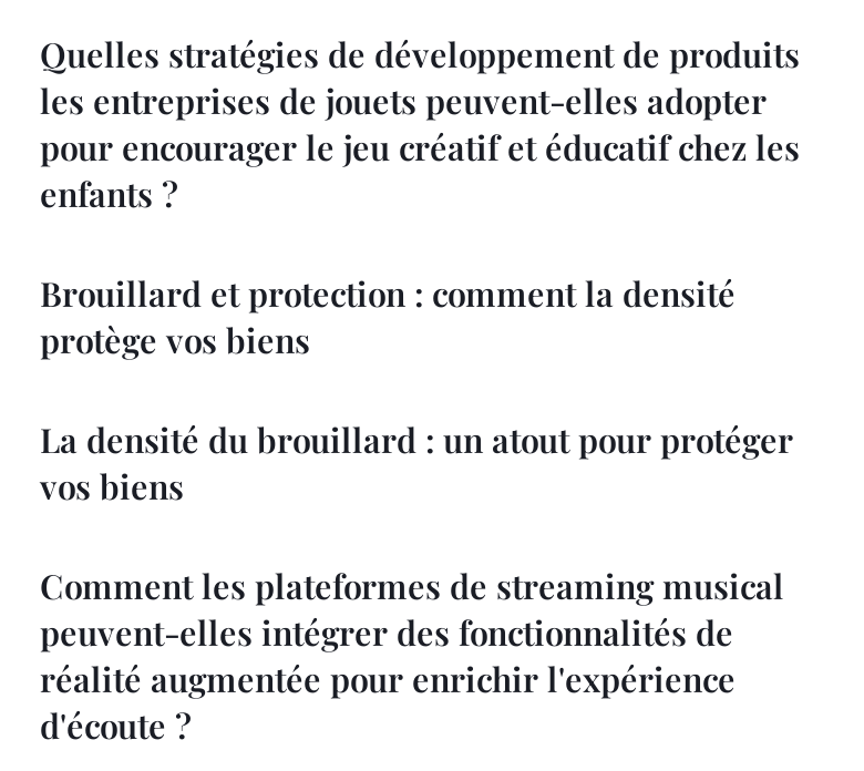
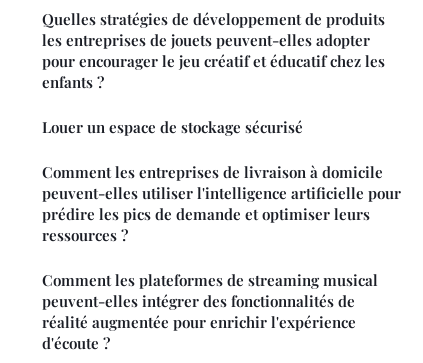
- Brouillard et protection : comment la densité
- protège vos biens
+ Louer un espace de stockage sécurisé

- La densité du brouillard : un atout pour protéger
- vos biens
+ Comment les entreprises de livraison à domicile
+ peuvent-elles utiliser l'intelligence artificielle pour
+ prédire les pics de demande et optimiser leurs
+ ressources ?
